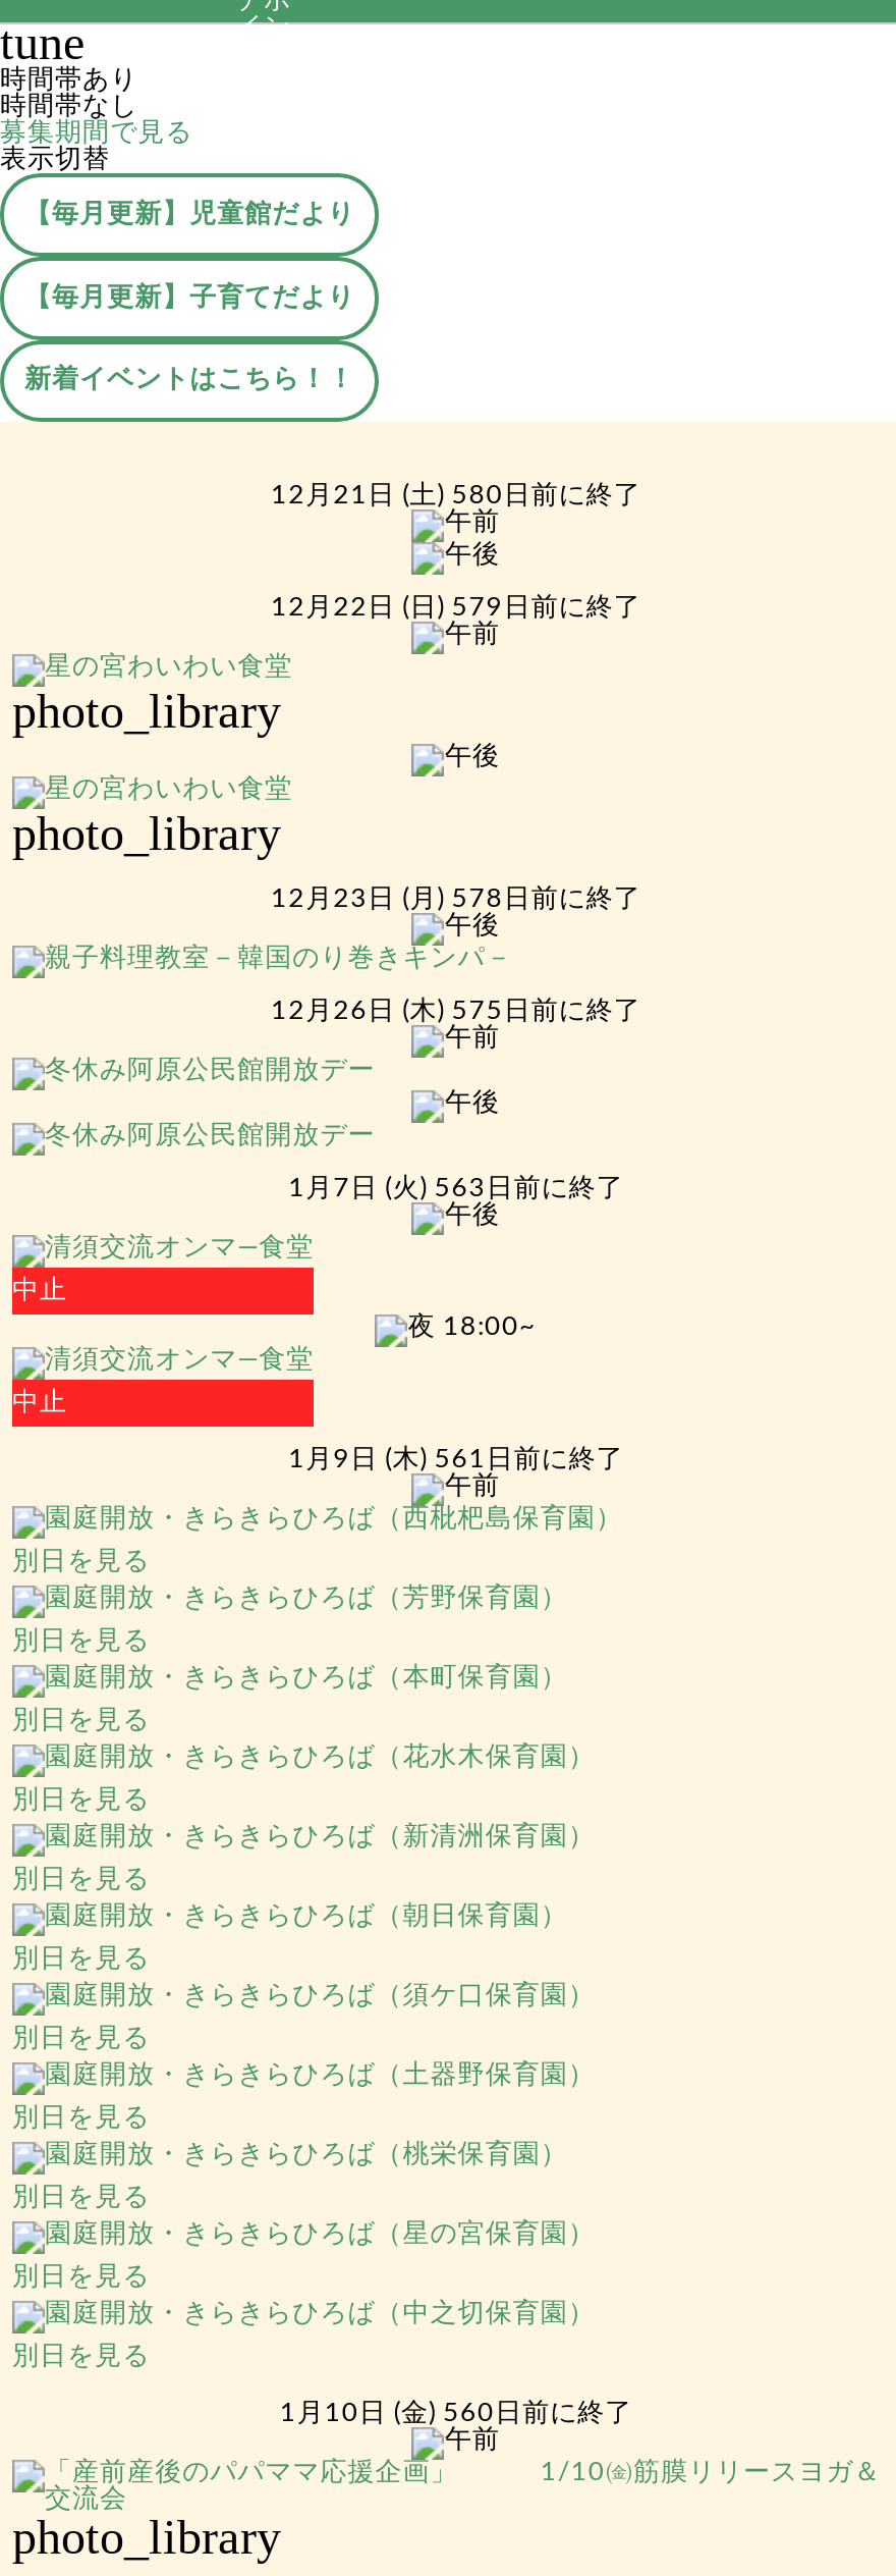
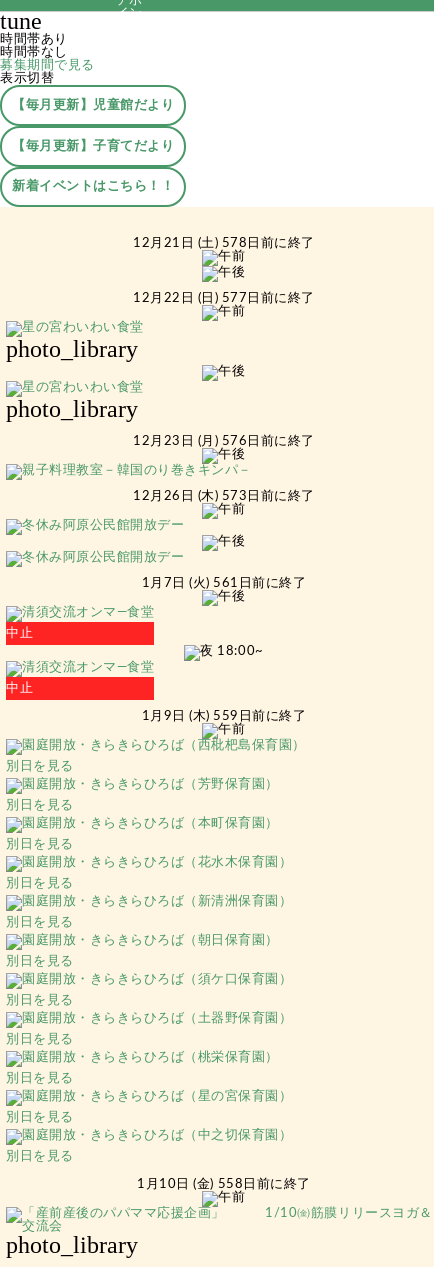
- 12月21日 (土) 580日前に終了
+ 12月21日 (土) 578日前に終了

- 12月22日 (日) 579日前に終了
+ 12月22日 (日) 577日前に終了

- 12月23日 (月) 578日前に終了
+ 12月23日 (月) 576日前に終了

- 12月26日 (木) 575日前に終了
+ 12月26日 (木) 573日前に終了

- 1月7日 (火) 563日前に終了
+ 1月7日 (火) 561日前に終了

- 1月9日 (木) 561日前に終了
+ 1月9日 (木) 559日前に終了

- 1月10日 (金) 560日前に終了
+ 1月10日 (金) 558日前に終了
